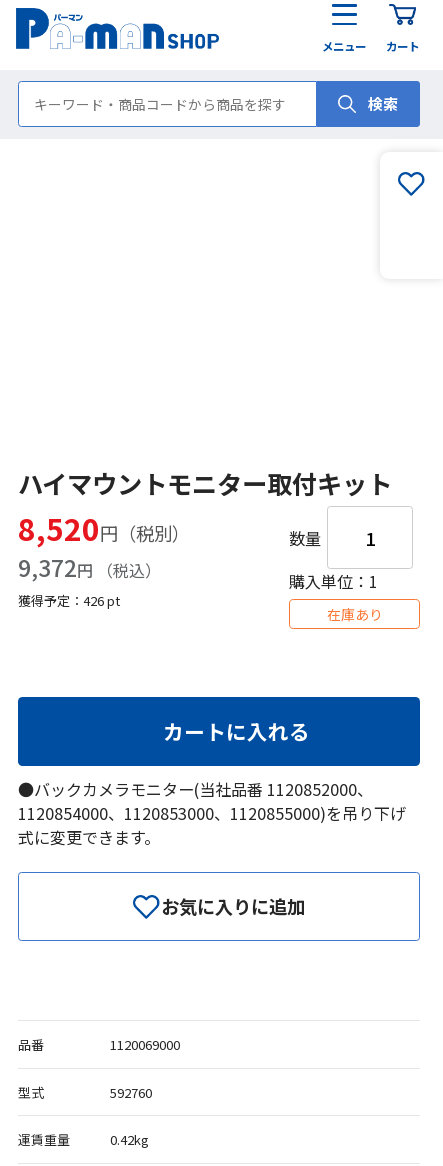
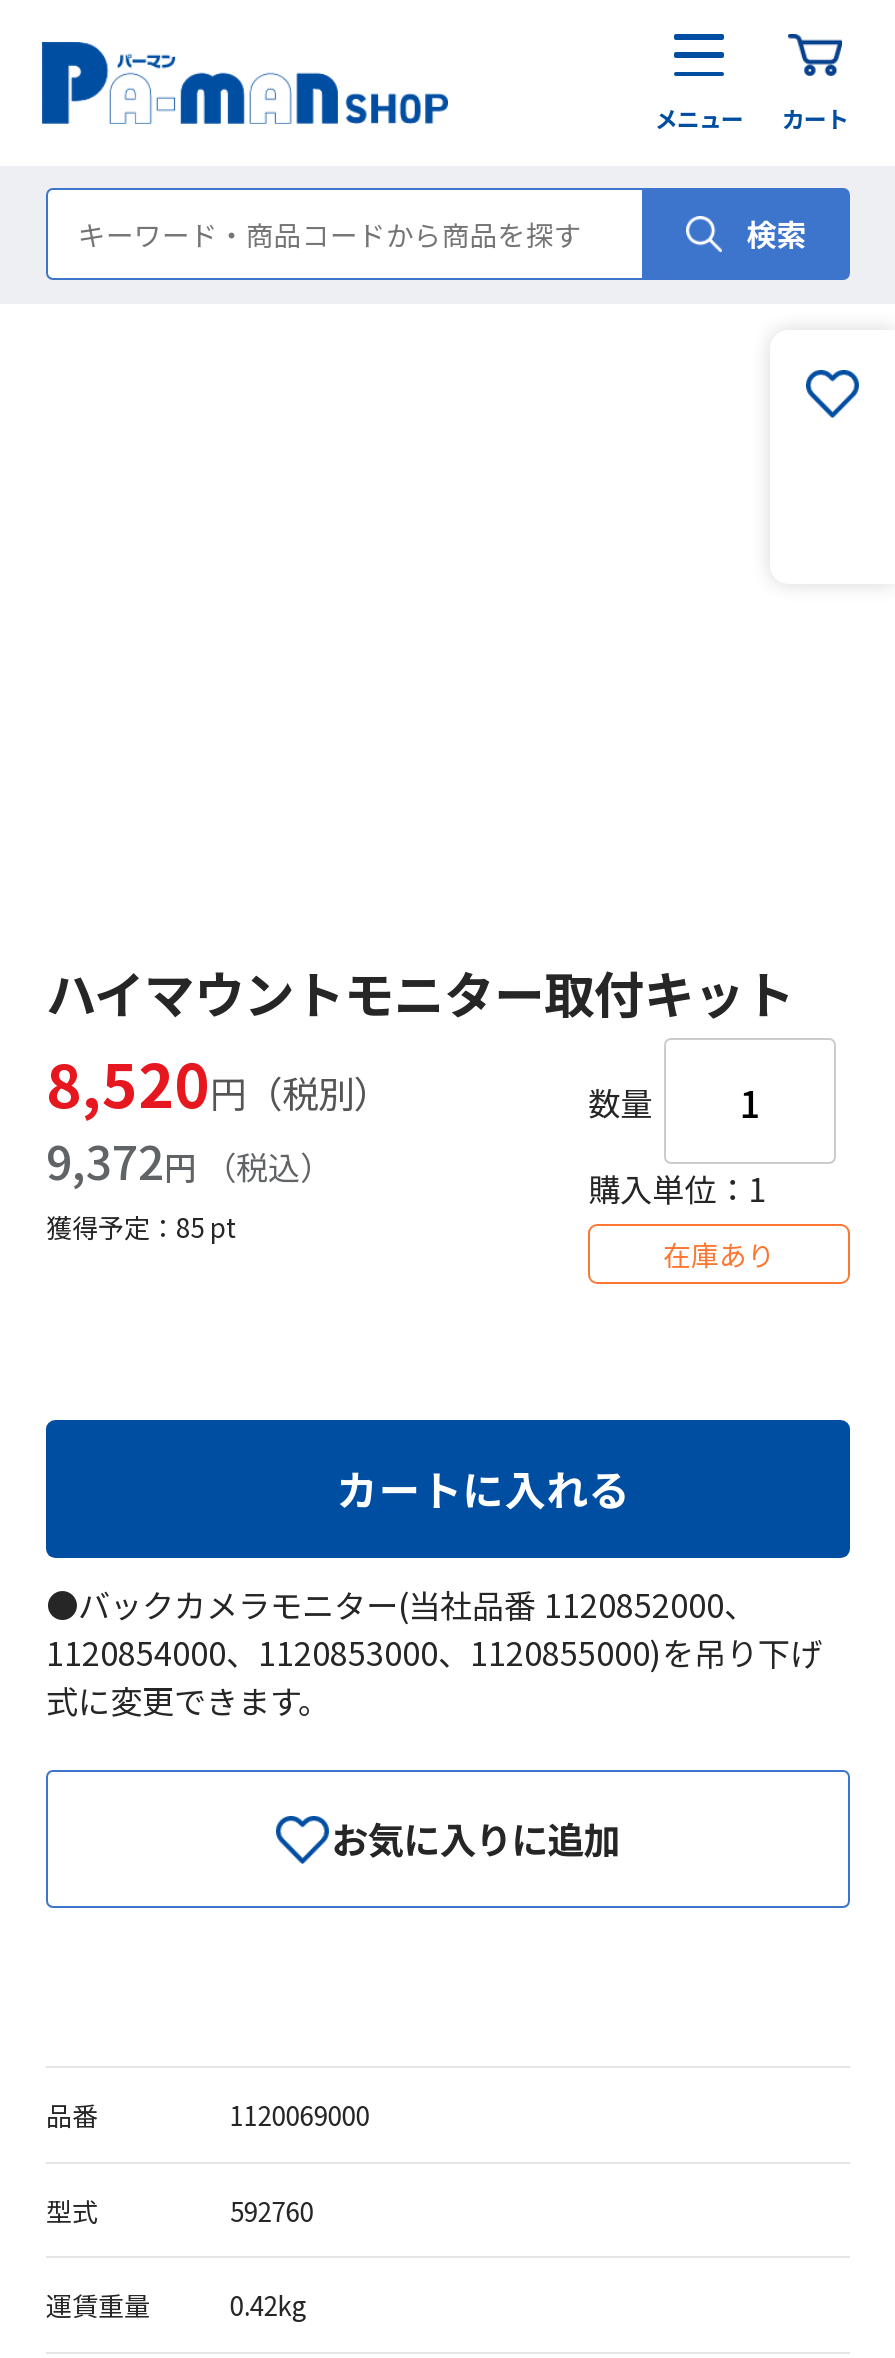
- 獲得予定：426 pt
+ 獲得予定：85 pt
